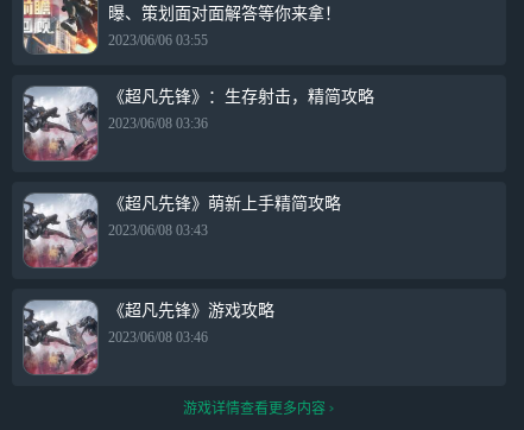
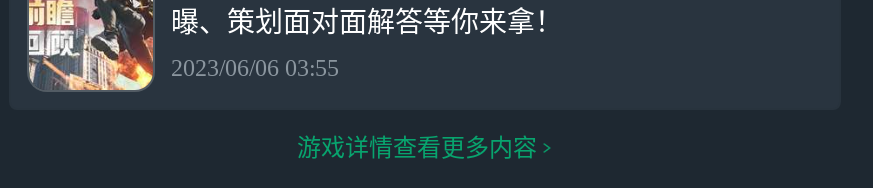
- [image]
- 《超凡先锋》：生存射击，精简攻略
- 2023/06/08 03:36

- [image]
- 《超凡先锋》萌新上手精简攻略
- 2023/06/08 03:43

- [image]
- 《超凡先锋》游戏攻略
- 2023/06/08 03:46
